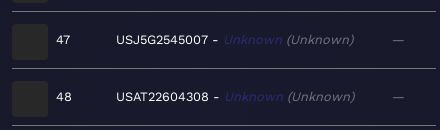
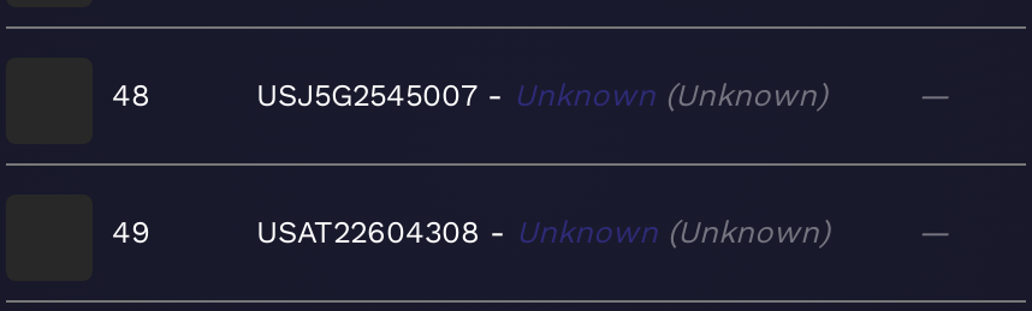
- 47
+ 48

- 48
+ 49
